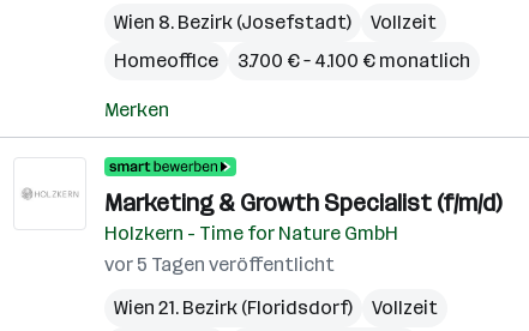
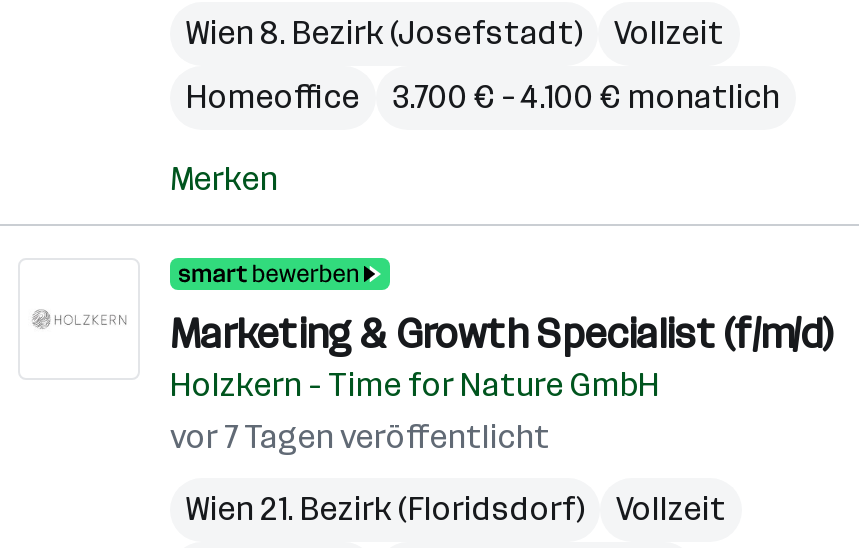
- vor 5 Tagen veröffentlicht
+ vor 7 Tagen veröffentlicht
